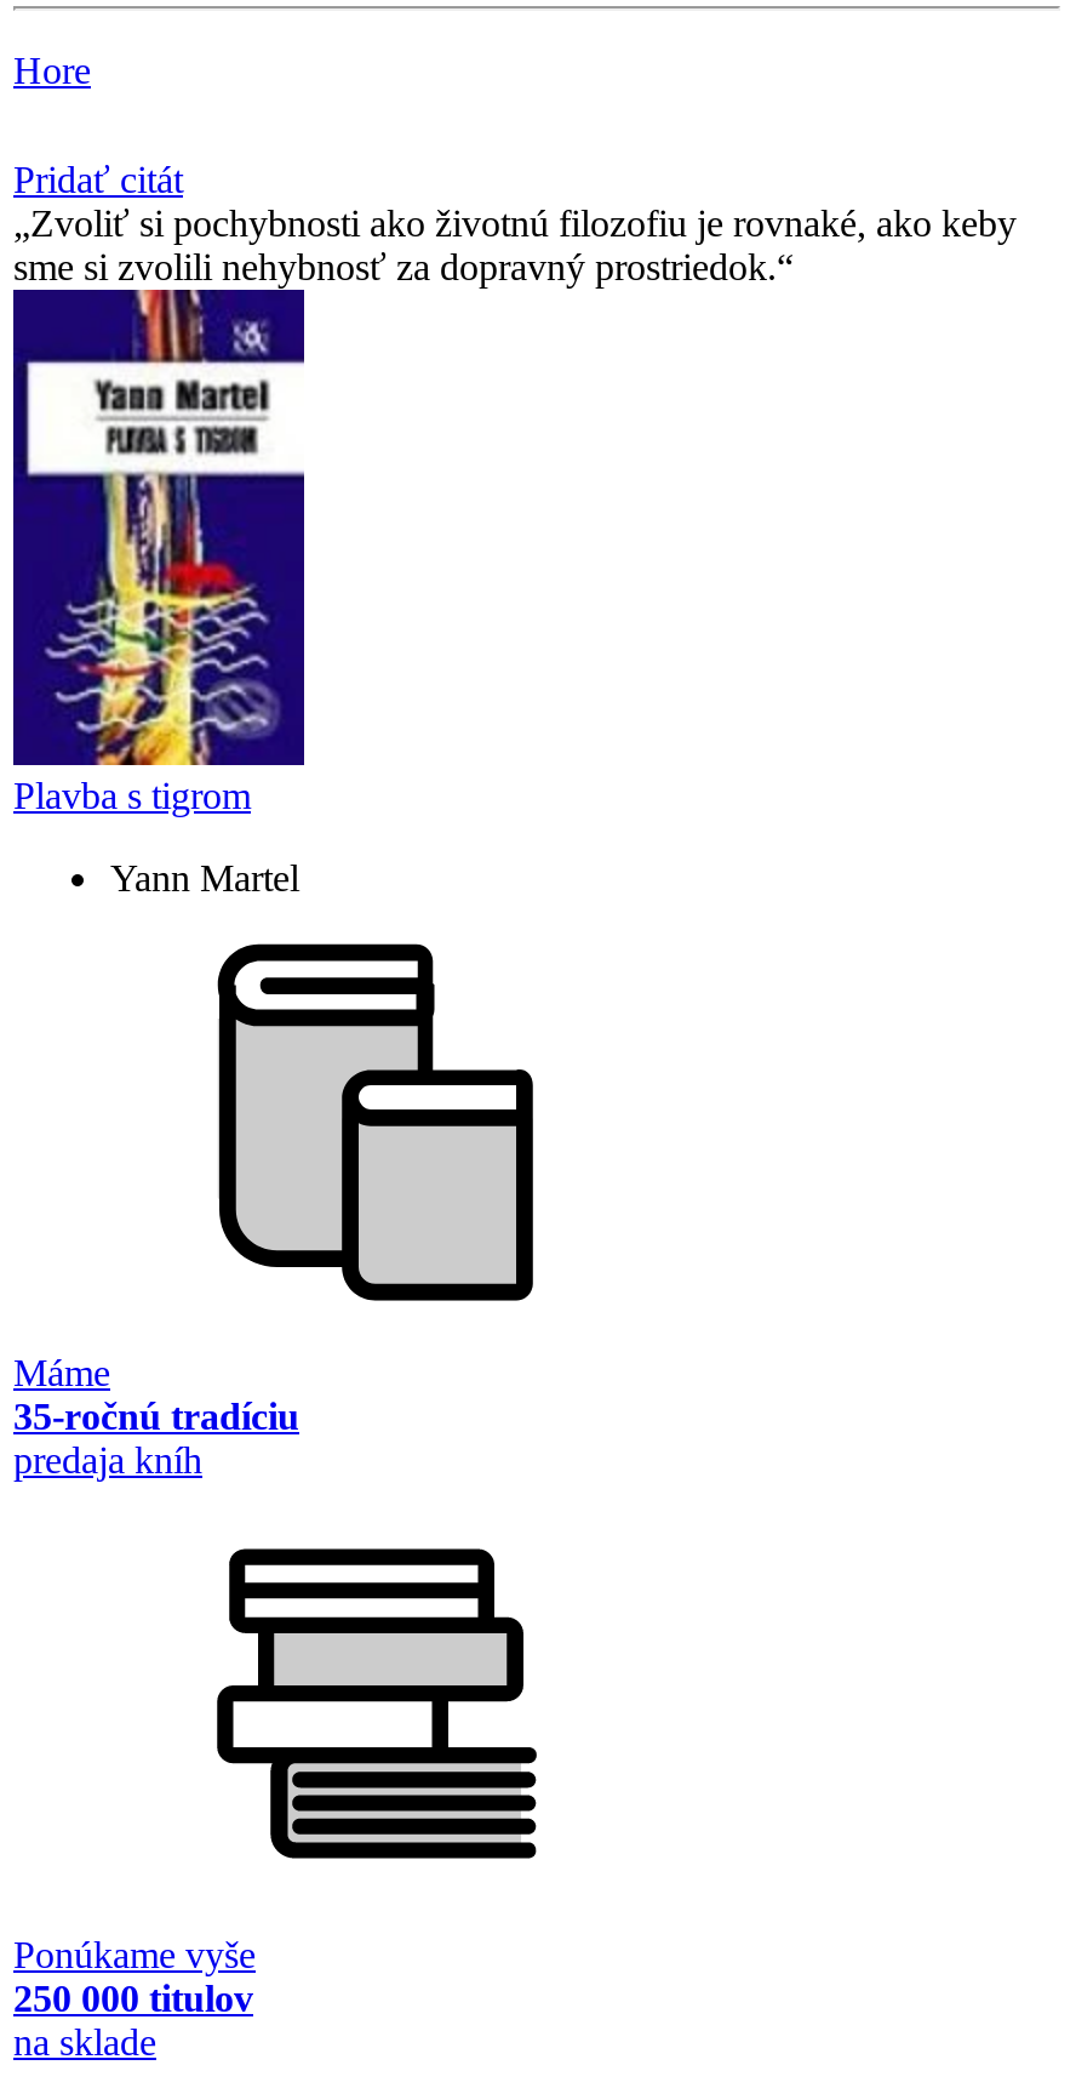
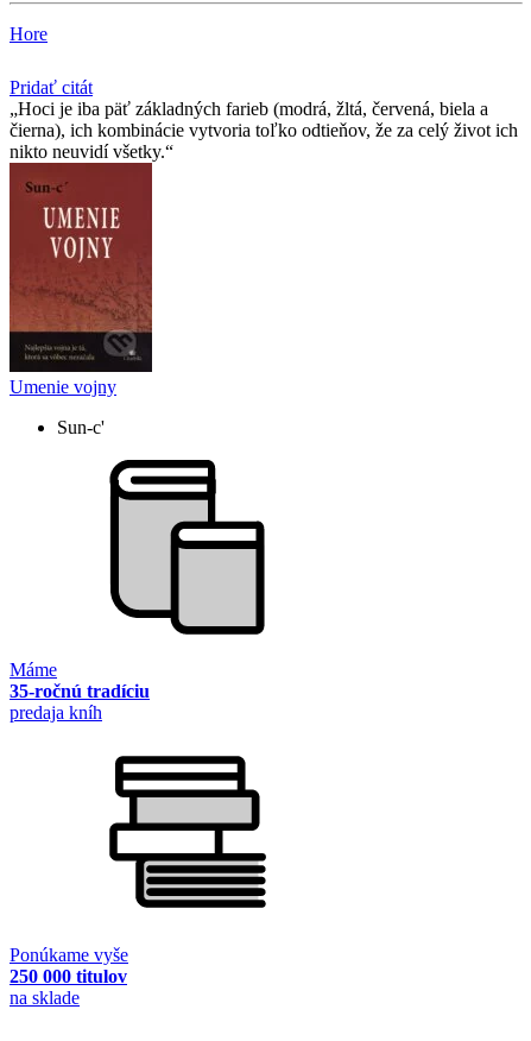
- Zvoliť si pochybnosti ako životnú filozofiu je rovnaké, ako keby
- sme si zvolili nehybnosť za dopravný prostriedok.
+ Hoci je iba päť základných farieb (modrá, žltá, červená, biela a
+ čierna), ich kombinácie vytvoria toľko odtieňov, že za celý život ich
+ nikto neuvidí všetky.

- [image]
- Plavba s tigrom
+ [image]
+ Umenie vojny

- Yann Martel
+ Sun-c'
